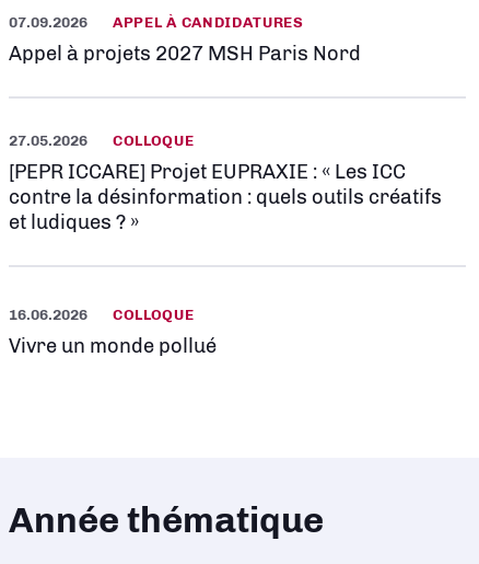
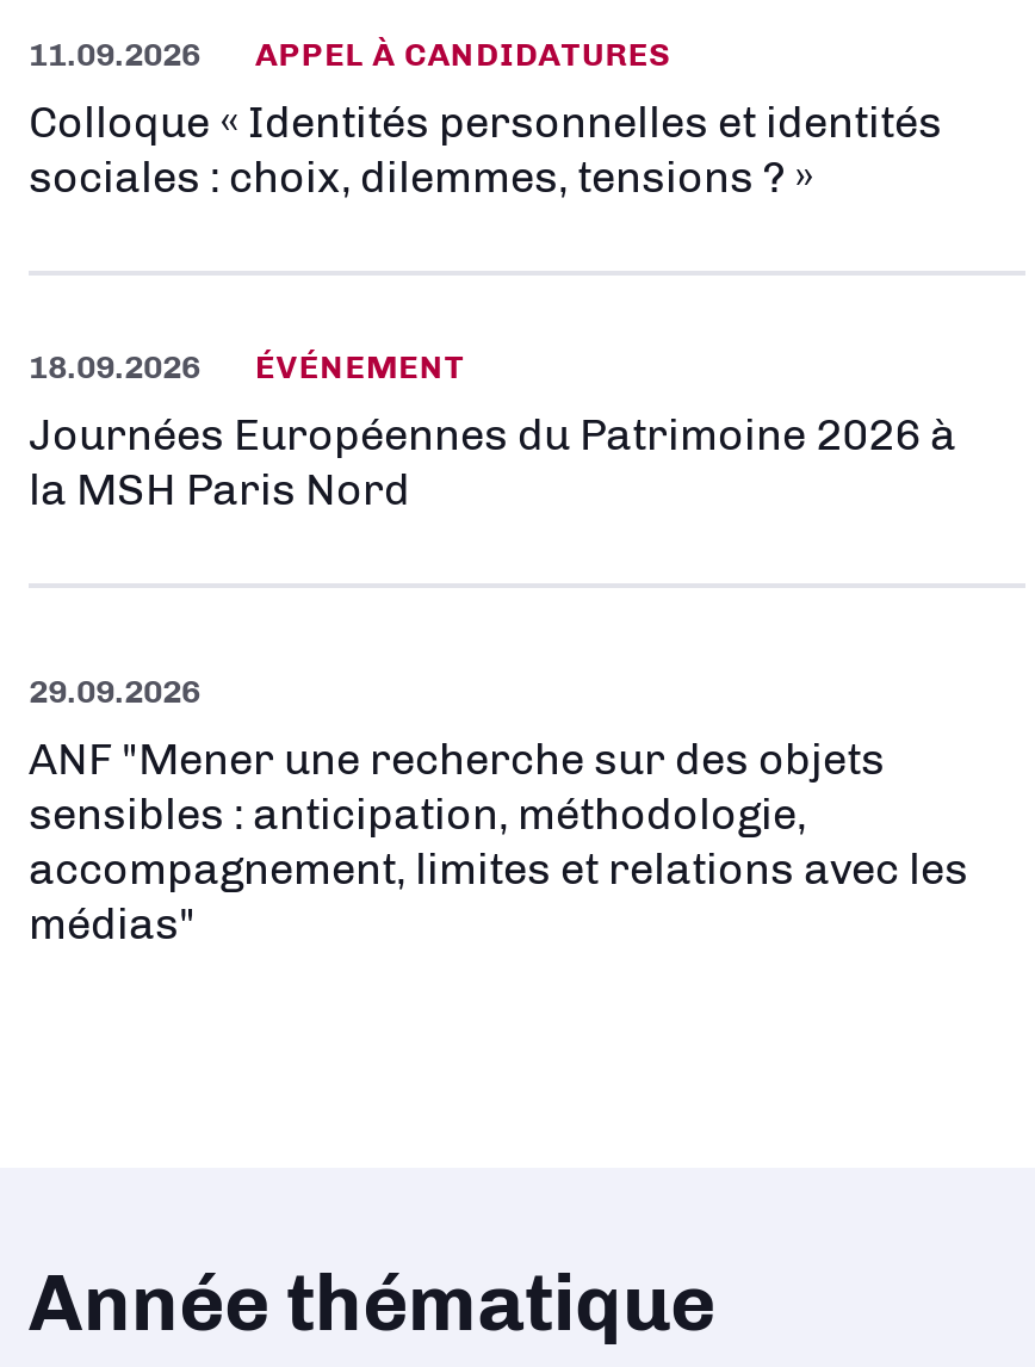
- 07.09.2026 APPEL À CANDIDATURES
+ 11.09.2026 APPEL À CANDIDATURES

- Appel à projets 2027 MSH Paris Nord
+ Colloque « Identités personnelles et identités
+ sociales : choix, dilemmes, tensions ? »

- 27.05.2026
- COLLOQUE
+ 18.09.2026
+ ÉVÉNEMENT

- [PEPR ICCARE] Projet EUPRAXIE : « Les ICC
- contre la désinformation : quels outils créatifs
- et ludiques ? »
+ Journées Européennes du Patrimoine 2026 à
+ la MSH Paris Nord

- 16.06.2026
- COLLOQUE
+ 29.09.2026

- Vivre un monde pollué
+ ANF "Mener une recherche sur des objets
+ sensibles : anticipation, méthodologie,
+ accompagnement, limites et relations avec les
+ médias"
